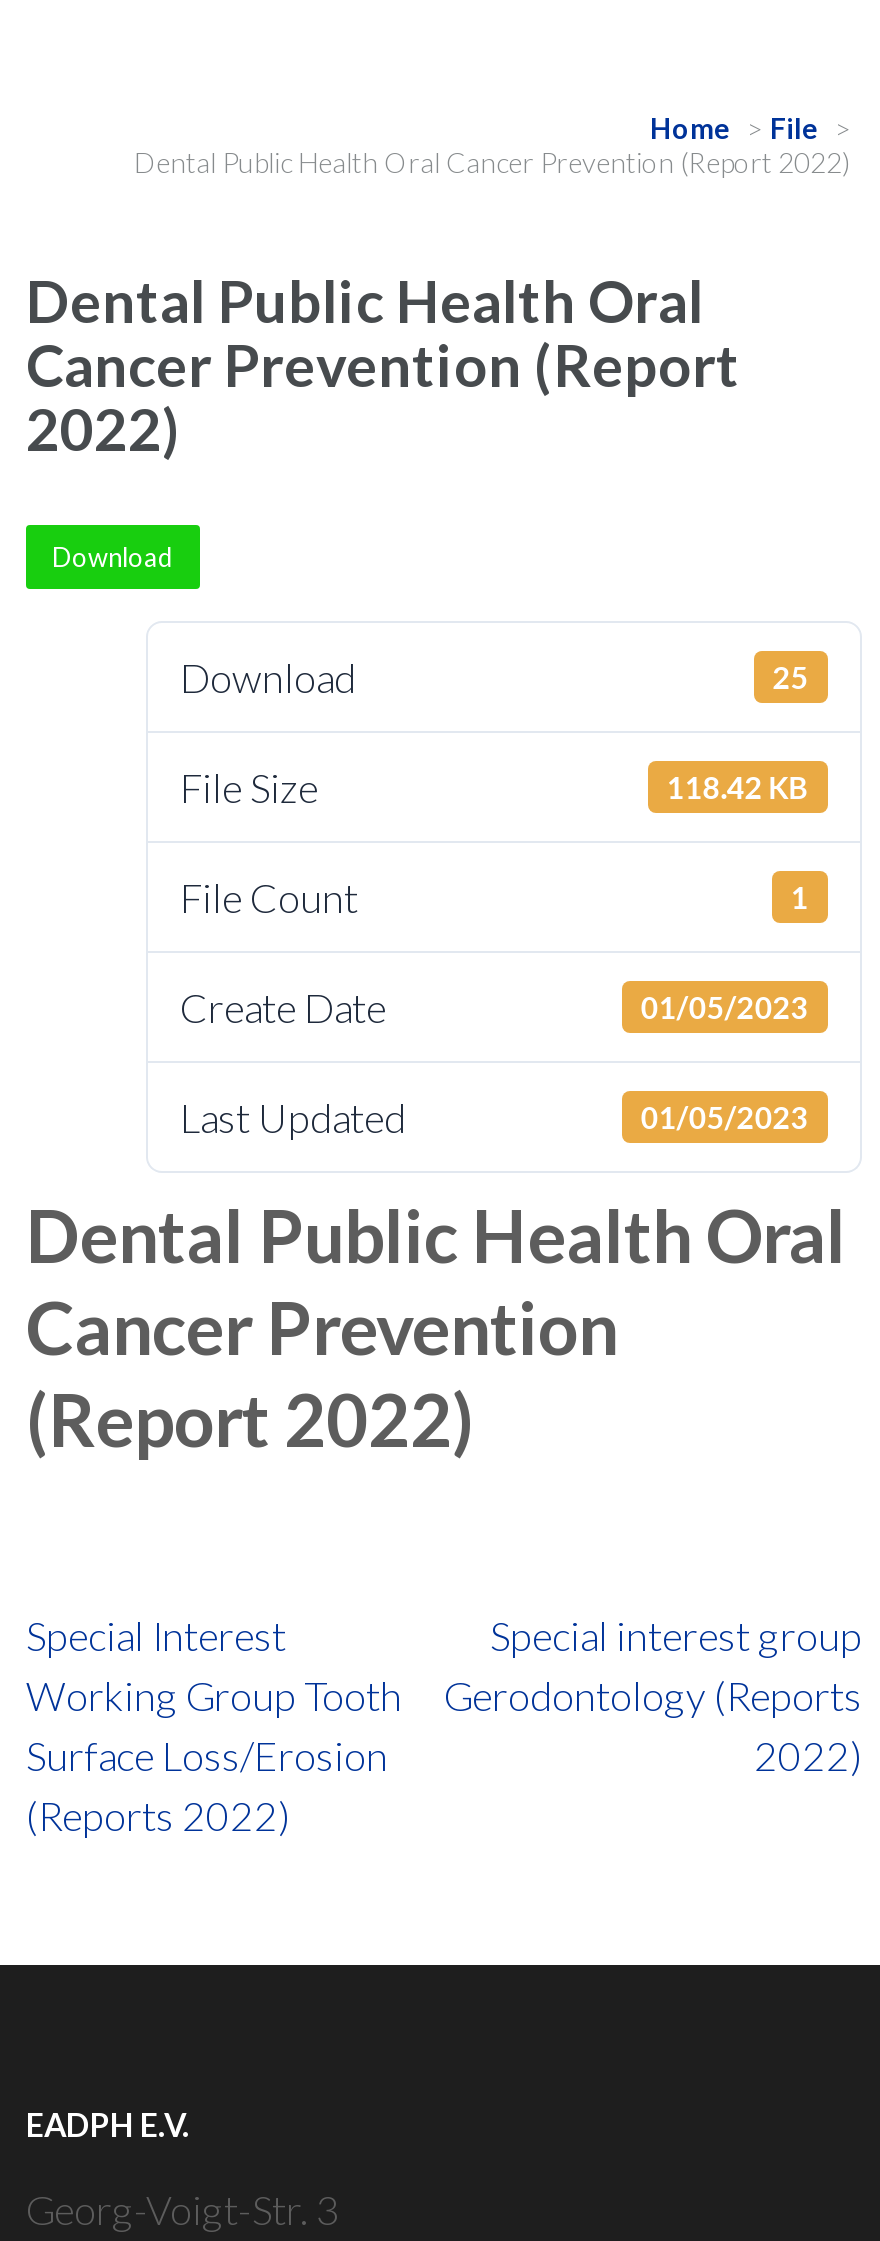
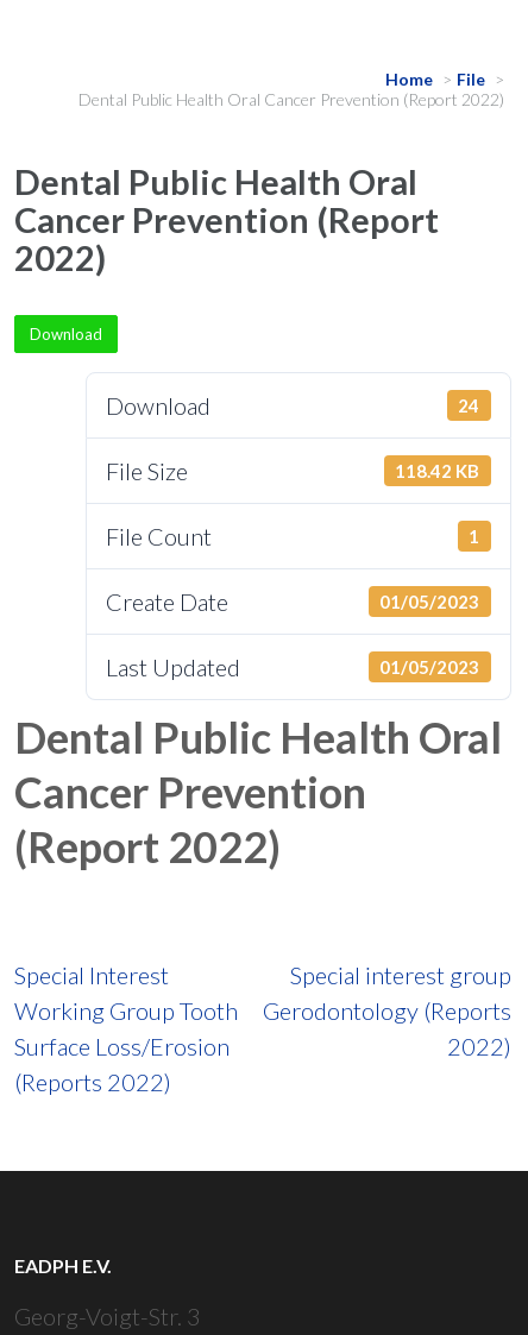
- 25
+ 24
